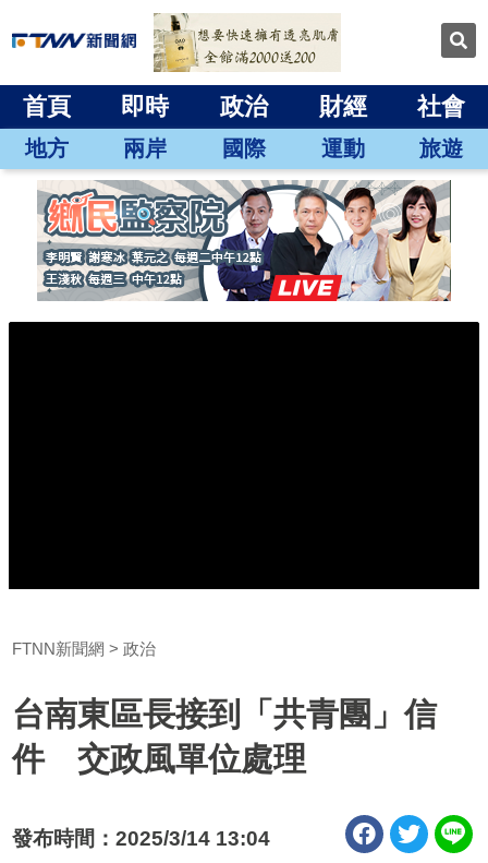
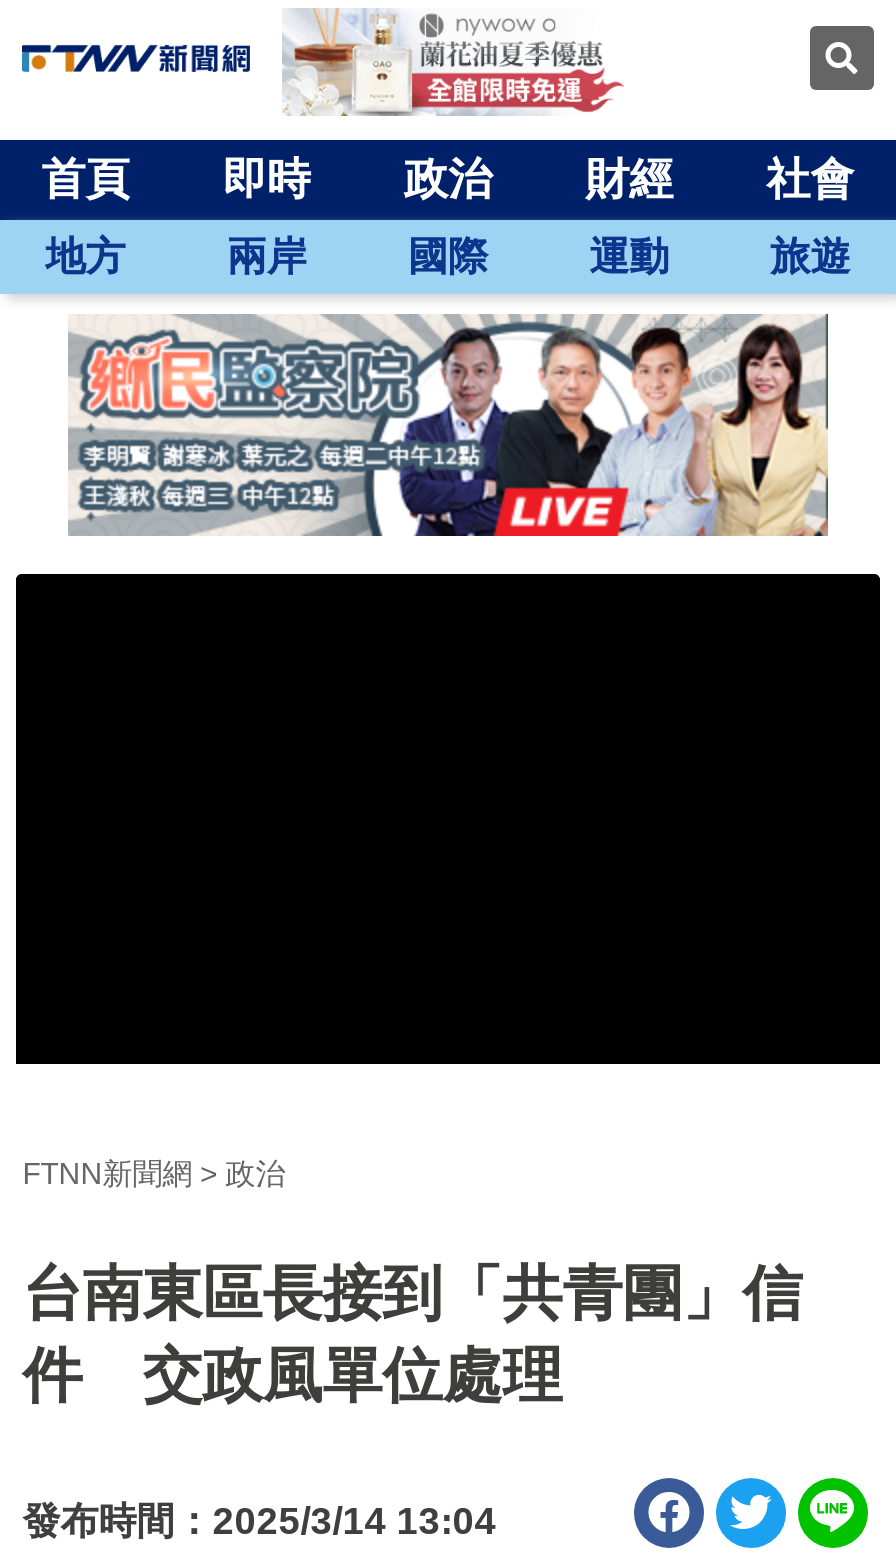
- [image]
+ [image]
